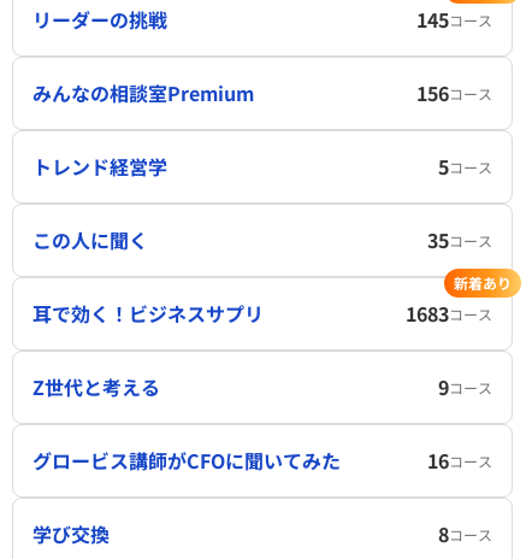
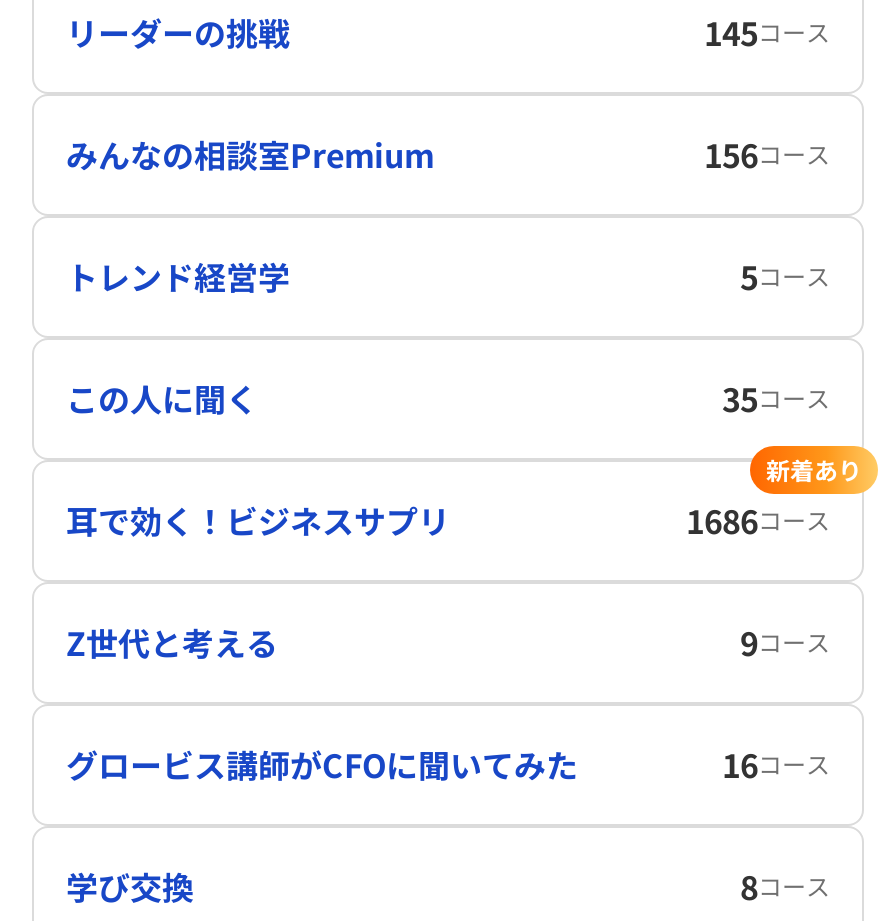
- 1683コース
+ 1686コース
